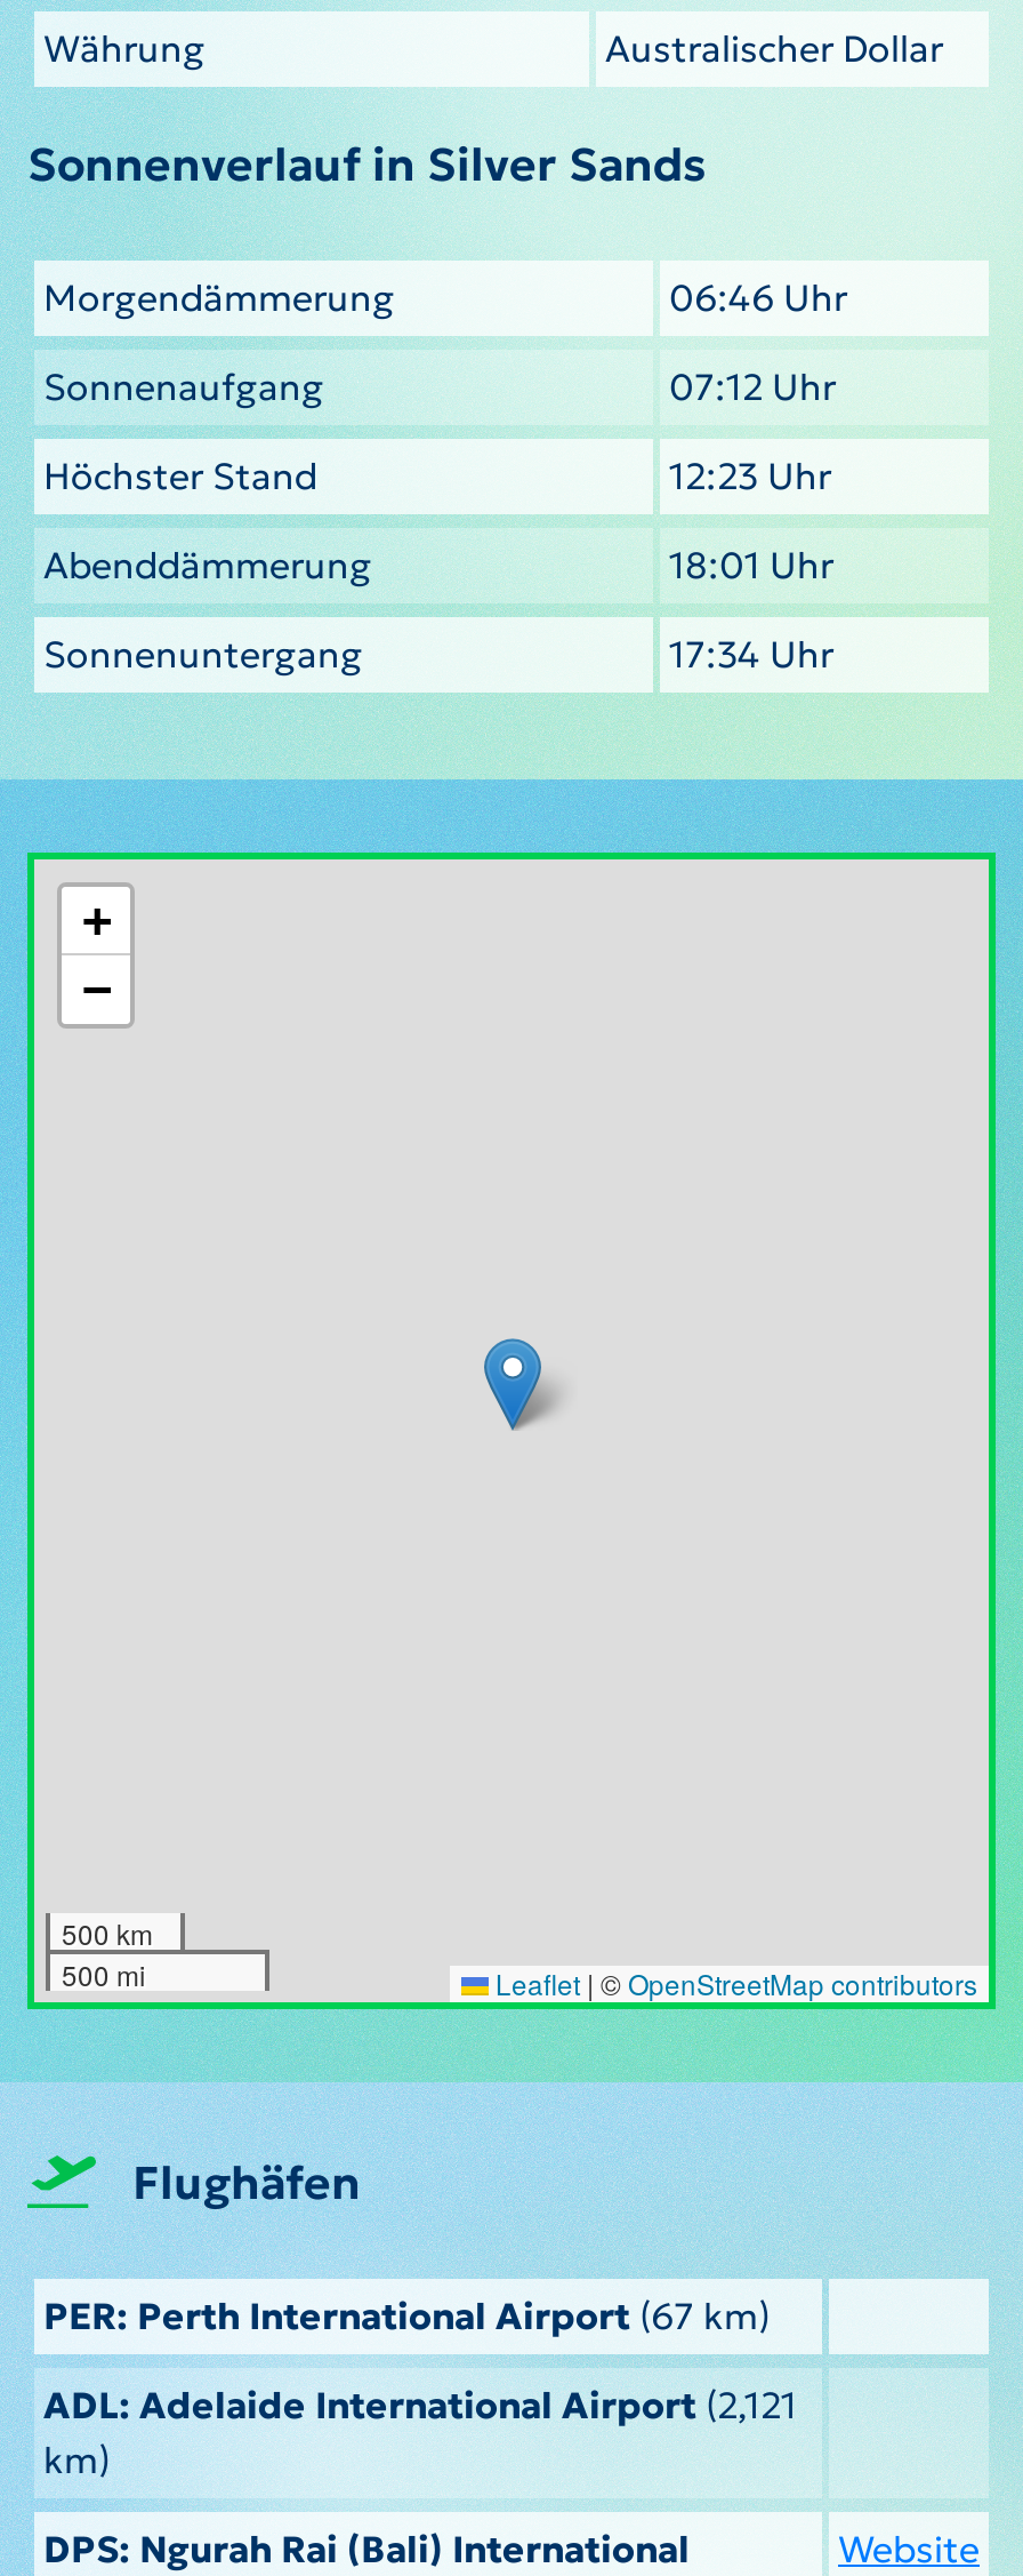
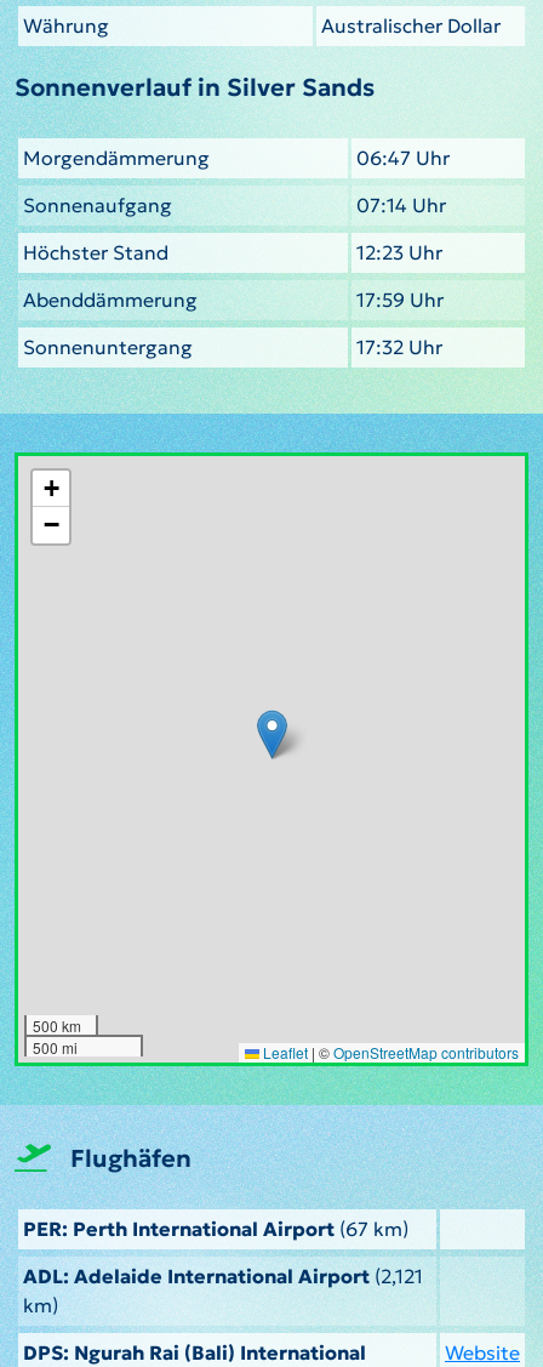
- 06:46 Uhr
+ 06:47 Uhr

- 07:12 Uhr
+ 07:14 Uhr

- 18:01 Uhr
+ 17:59 Uhr

- 17:34 Uhr
+ 17:32 Uhr
